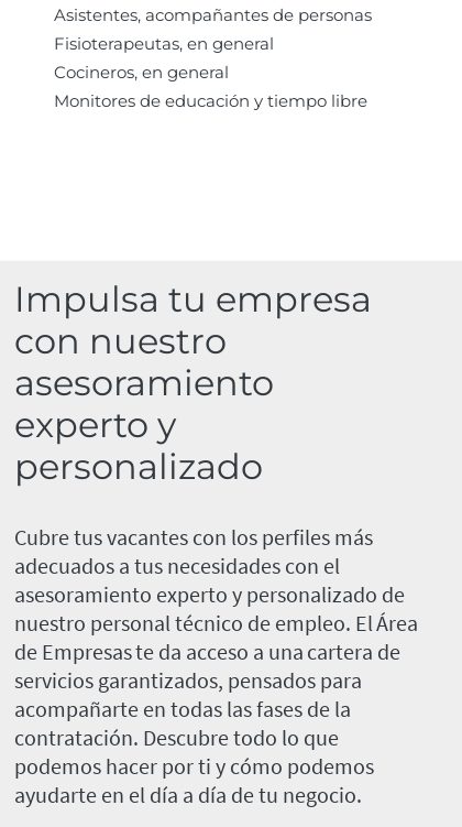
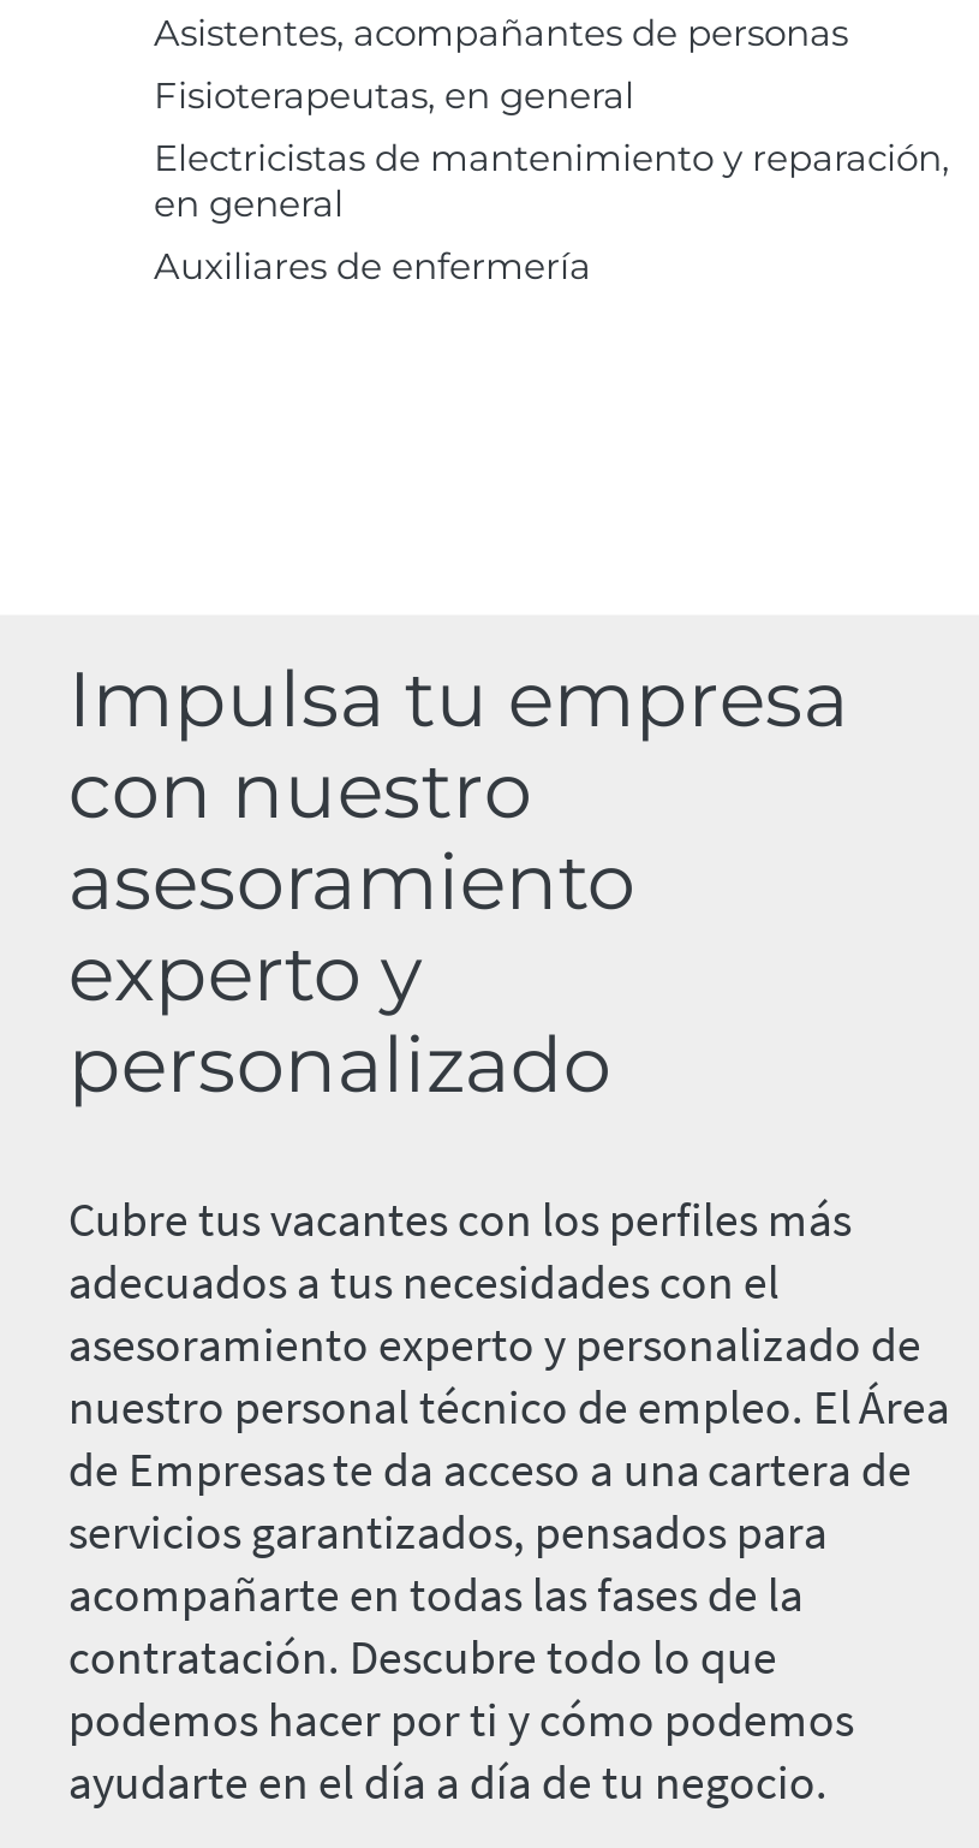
- Cocineros, en general
- Monitores de educación y tiempo libre
+ Electricistas de mantenimiento y reparación,
+ en general
+ Auxiliares de enfermería
